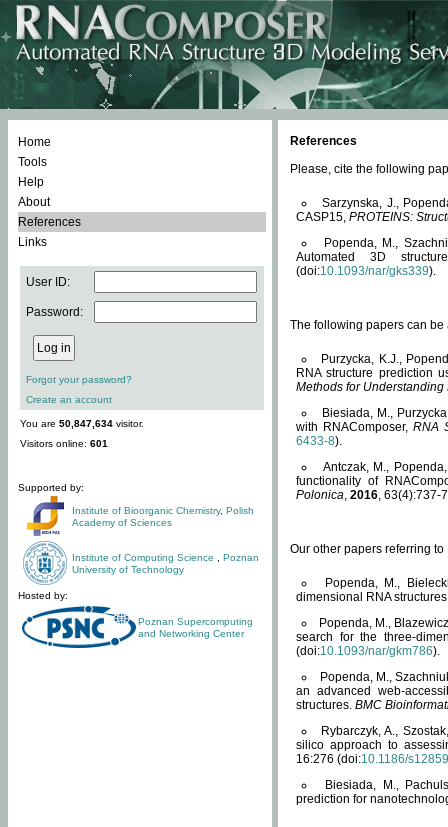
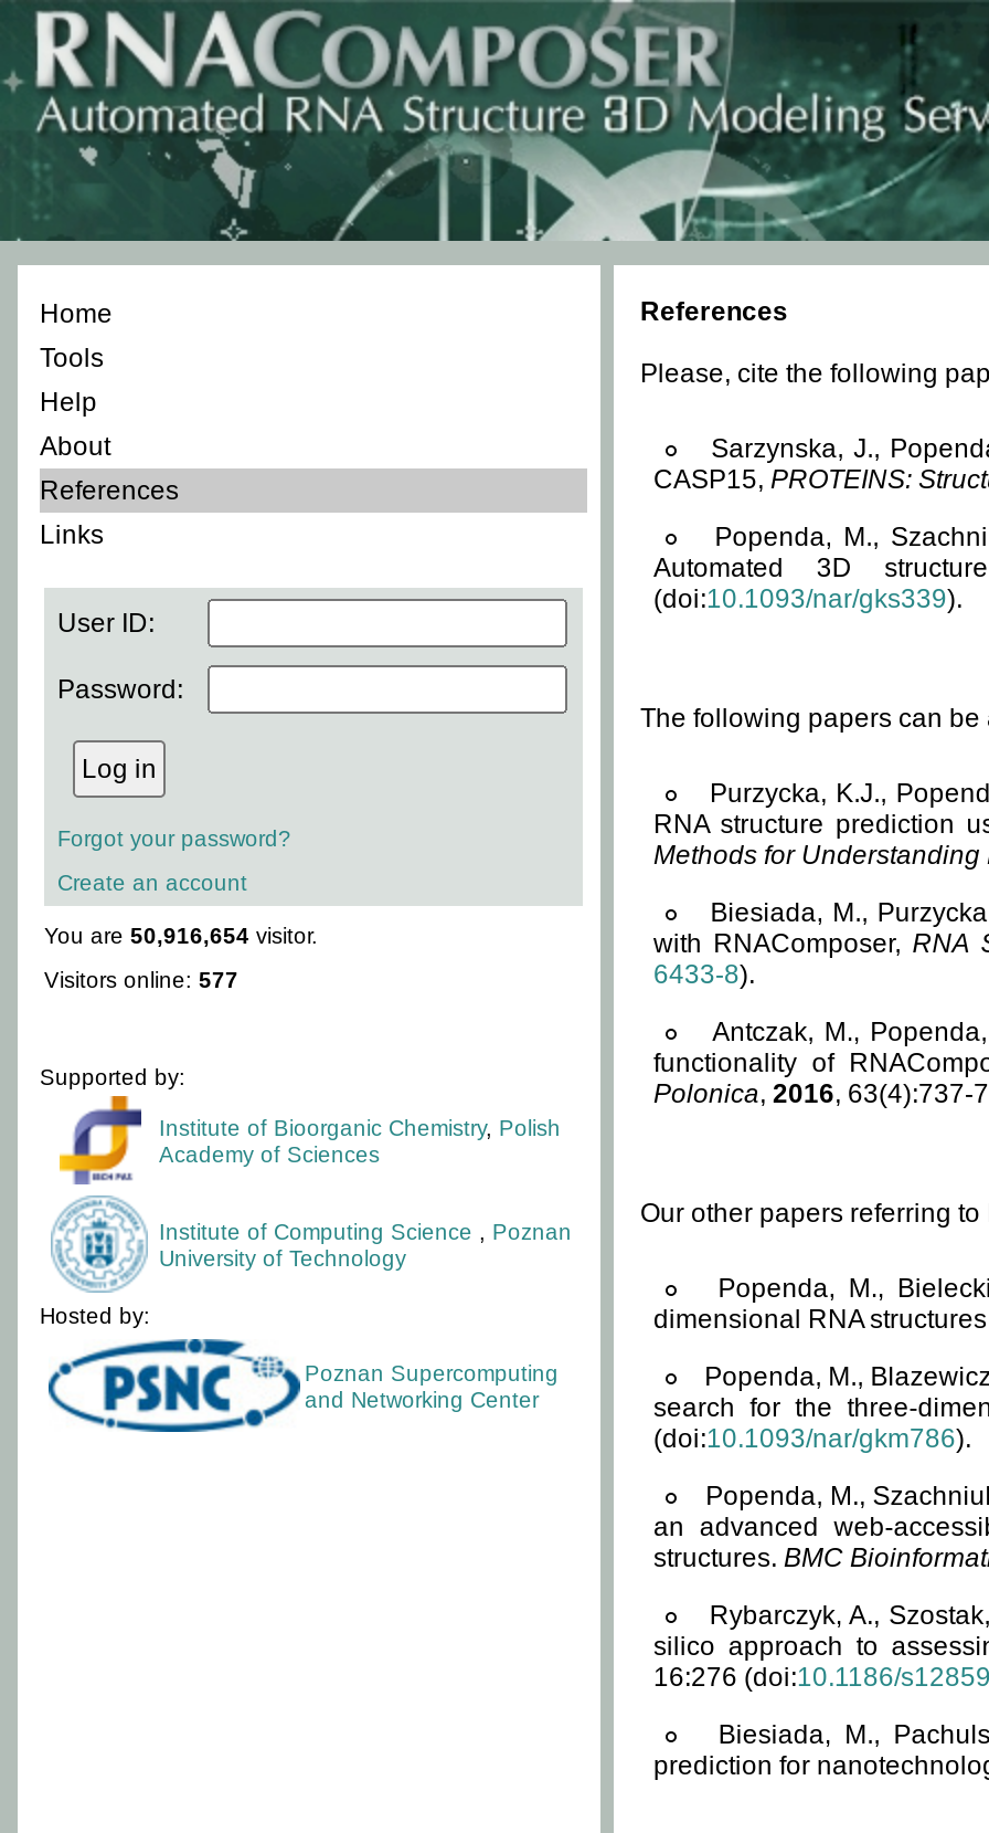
- You are 50,847,634 visitor.
+ You are 50,916,654 visitor.

- Visitors online: 601
+ Visitors online: 577
